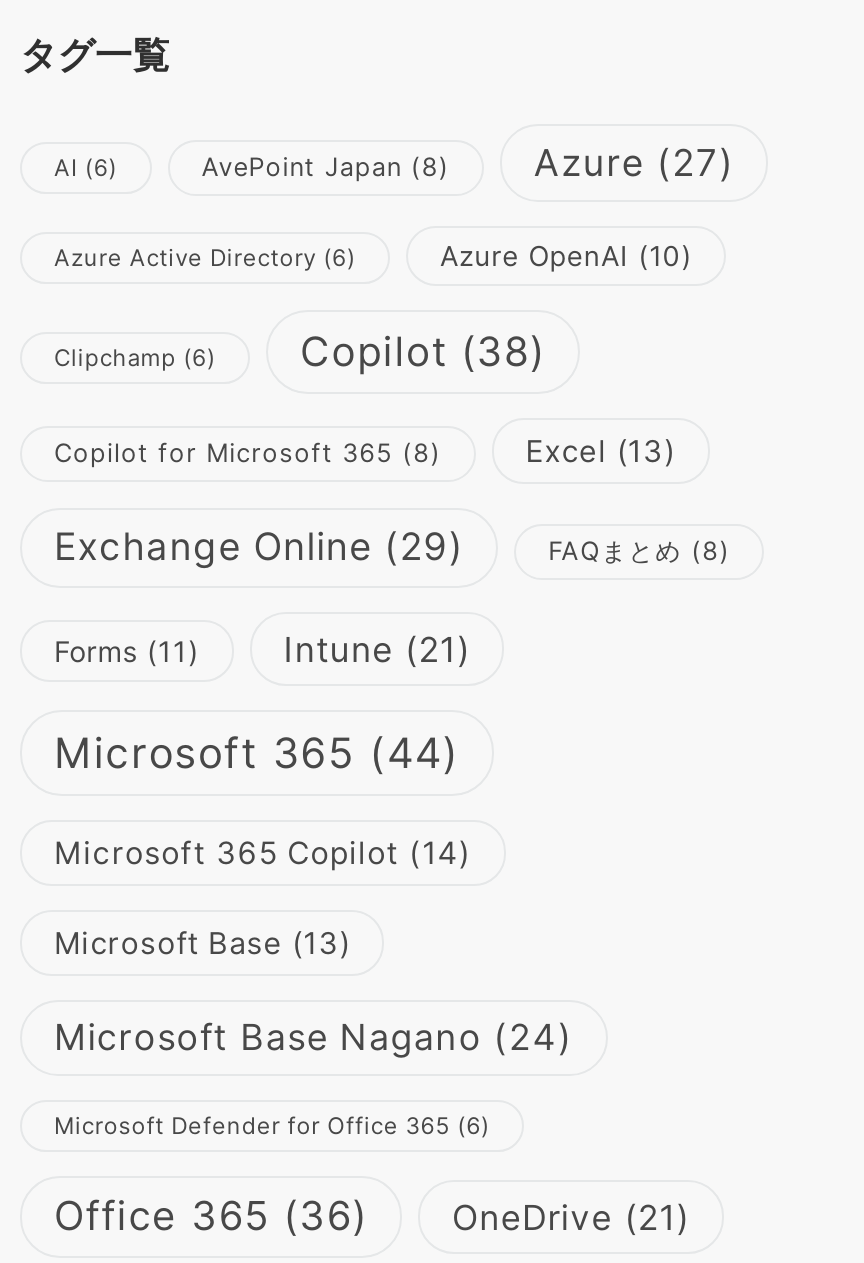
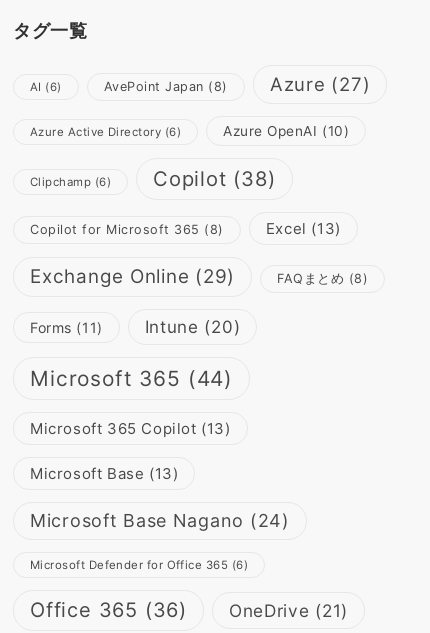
- Intune (21)
+ Intune (20)

- Microsoft 365 Copilot (14)
+ Microsoft 365 Copilot (13)
